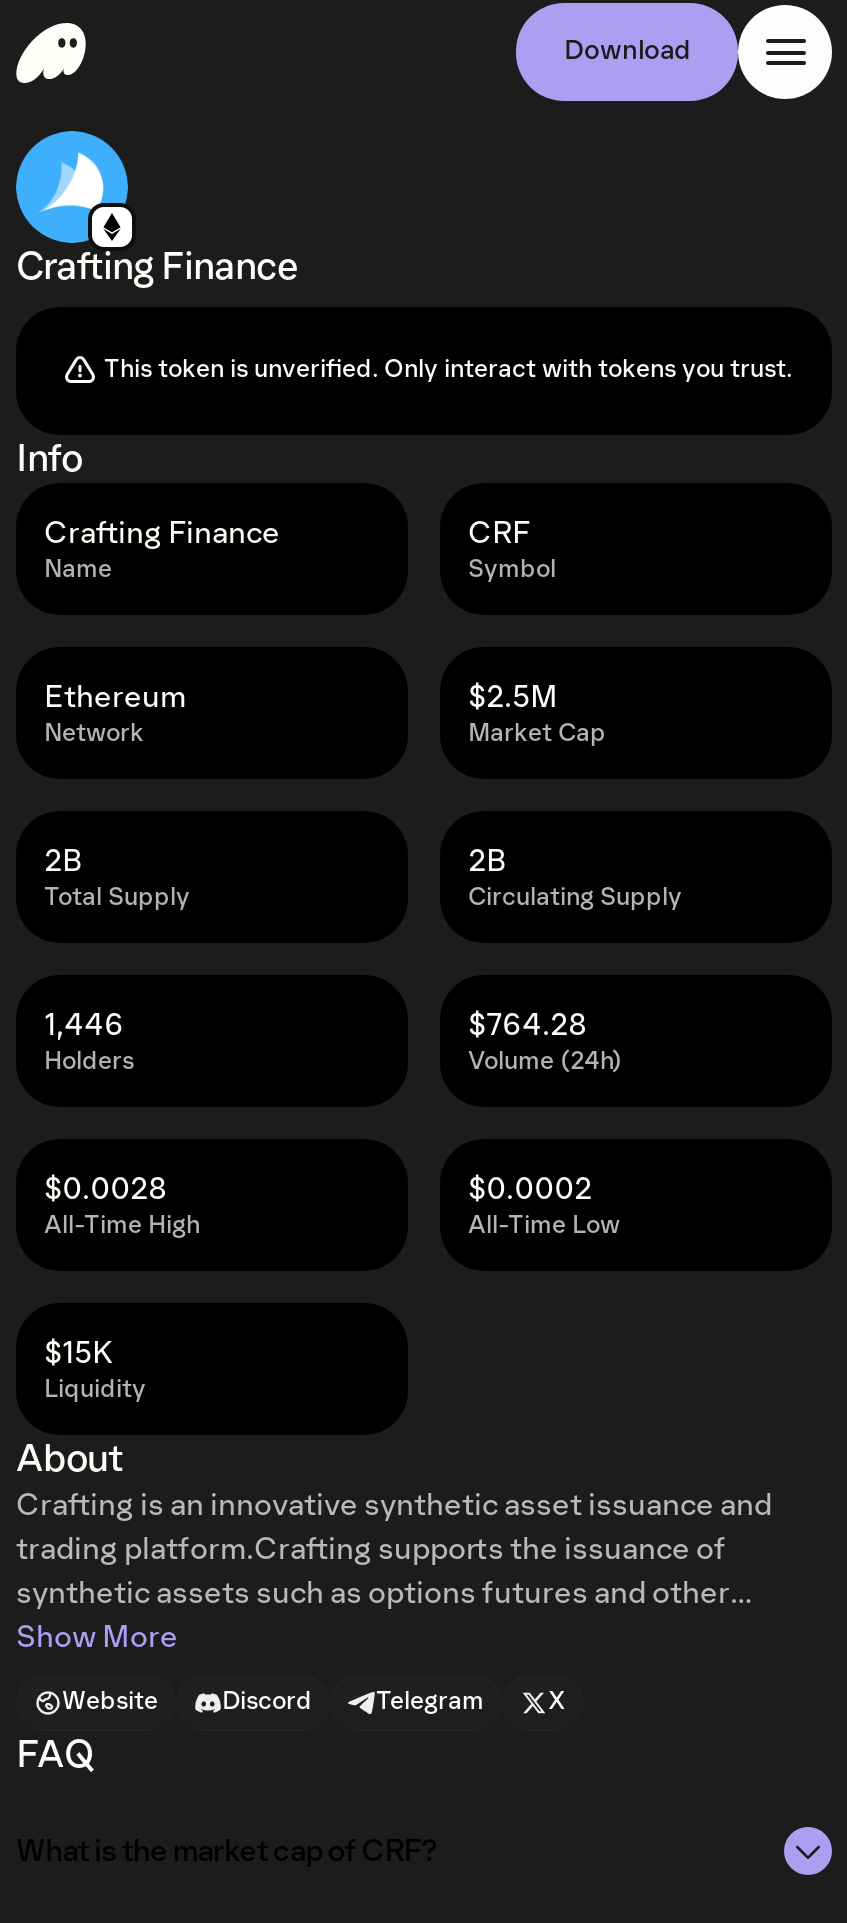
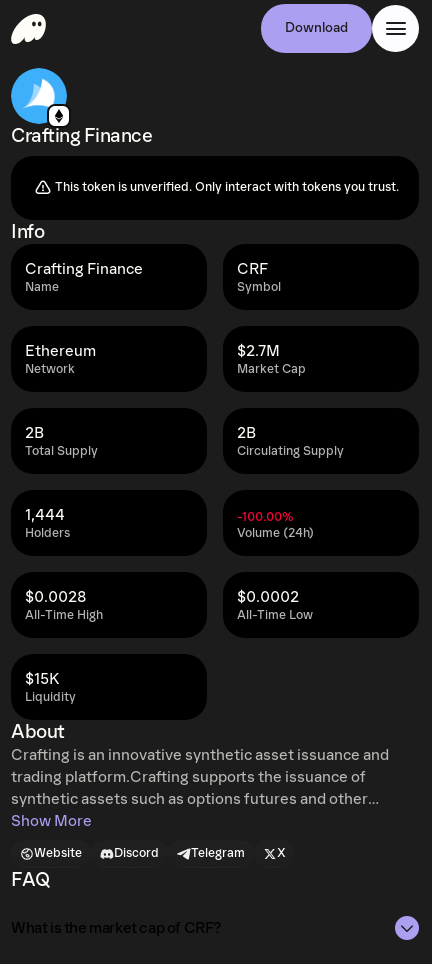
- $2.5M
+ $2.7M

- 1,446
+ 1,444

- $764.28
+ -100.00%
